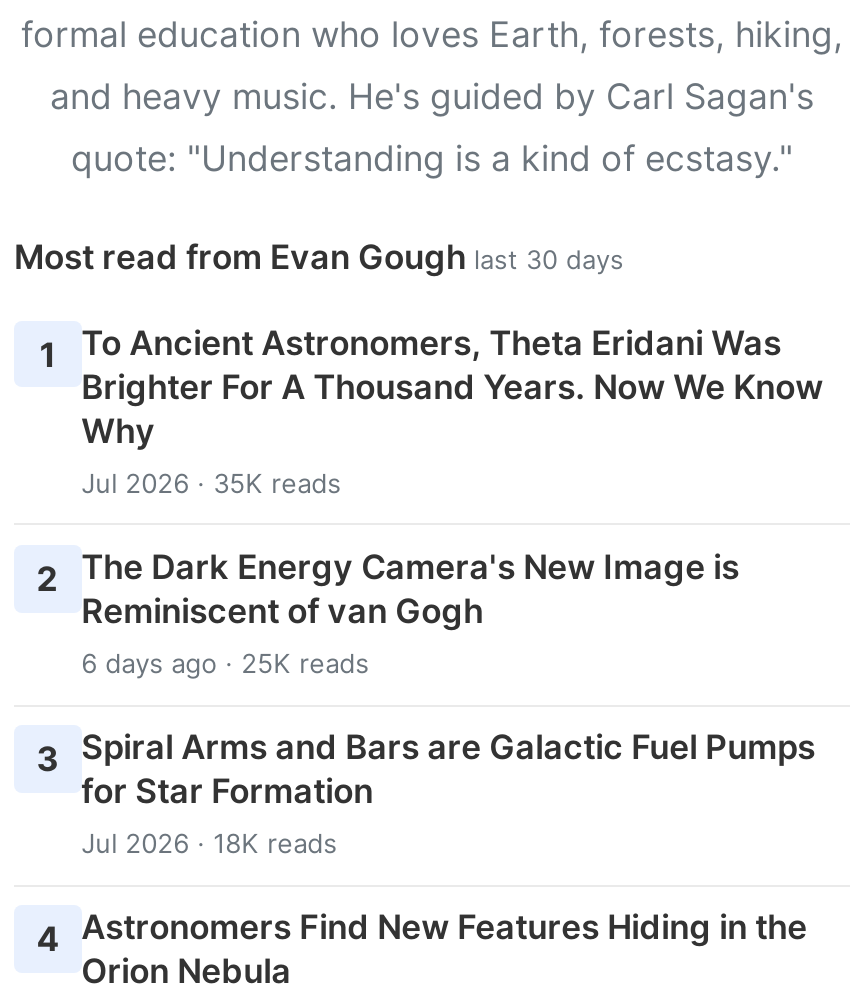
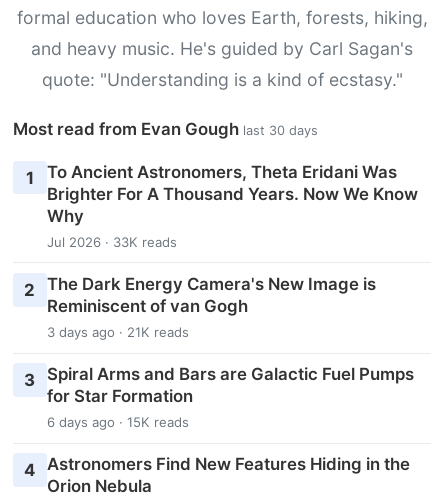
- Jul 2026 · 35K reads
+ Jul 2026 · 33K reads

- 6 days ago · 25K reads
+ 3 days ago · 21K reads

- Jul 2026 · 18K reads
+ 6 days ago · 15K reads
